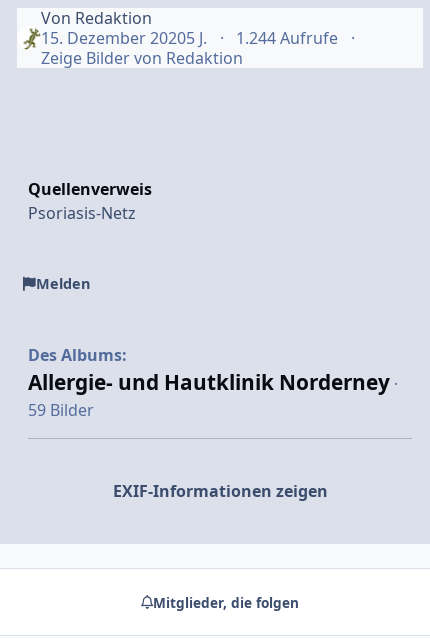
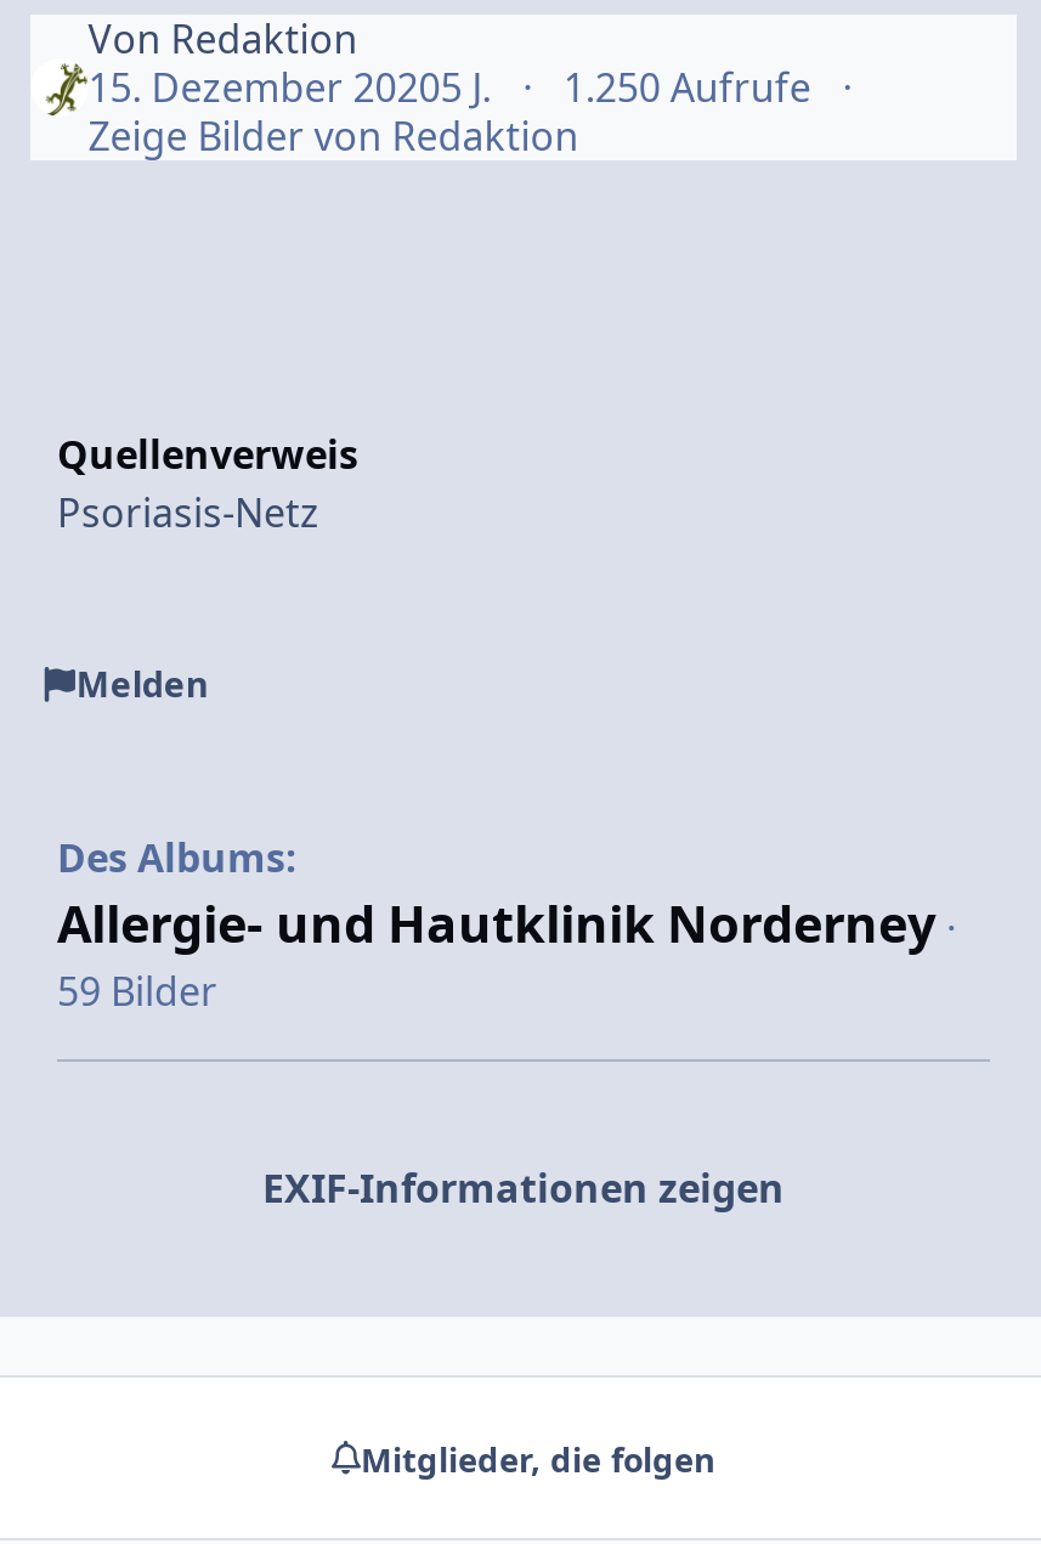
- 15. Dezember 20205 J. 1.244 Aufrufe
+ 15. Dezember 20205 J. 1.250 Aufrufe
